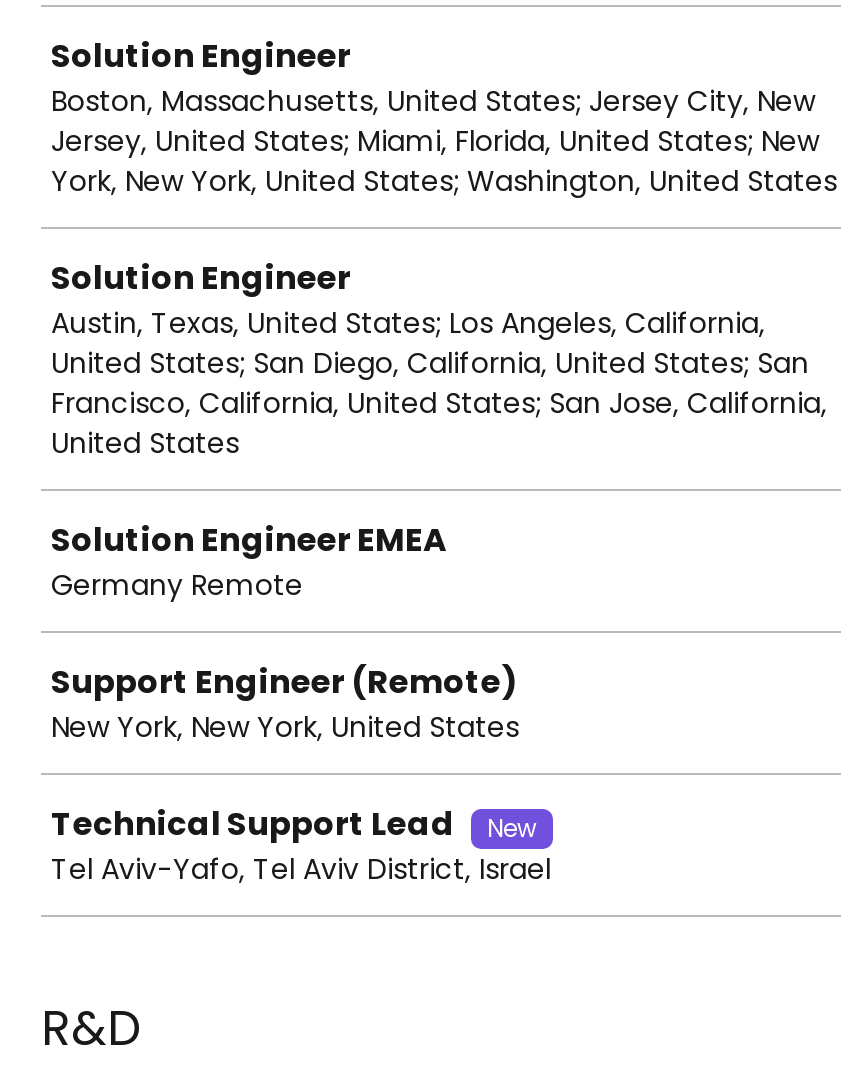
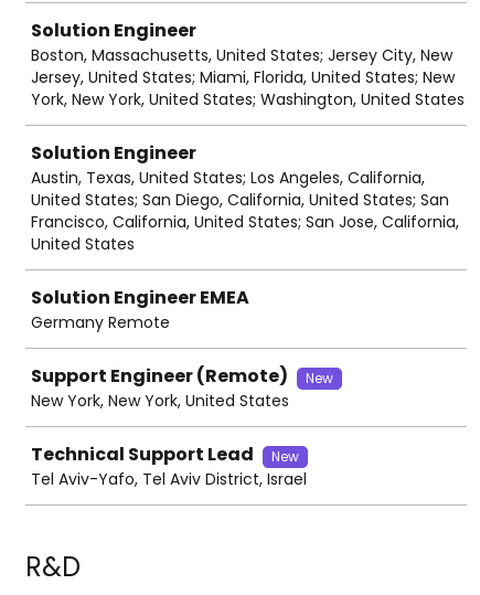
+ New
